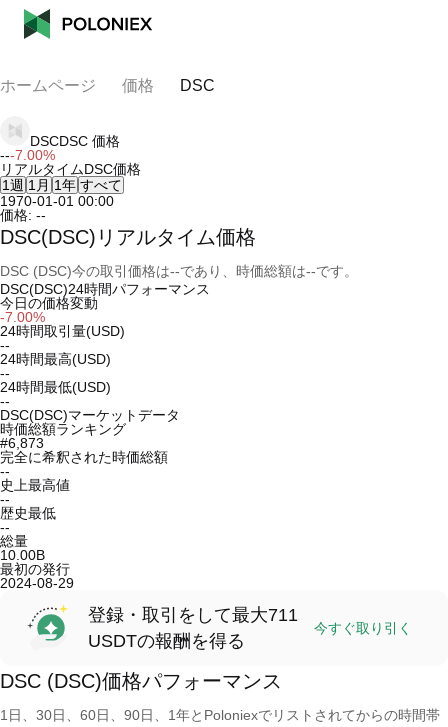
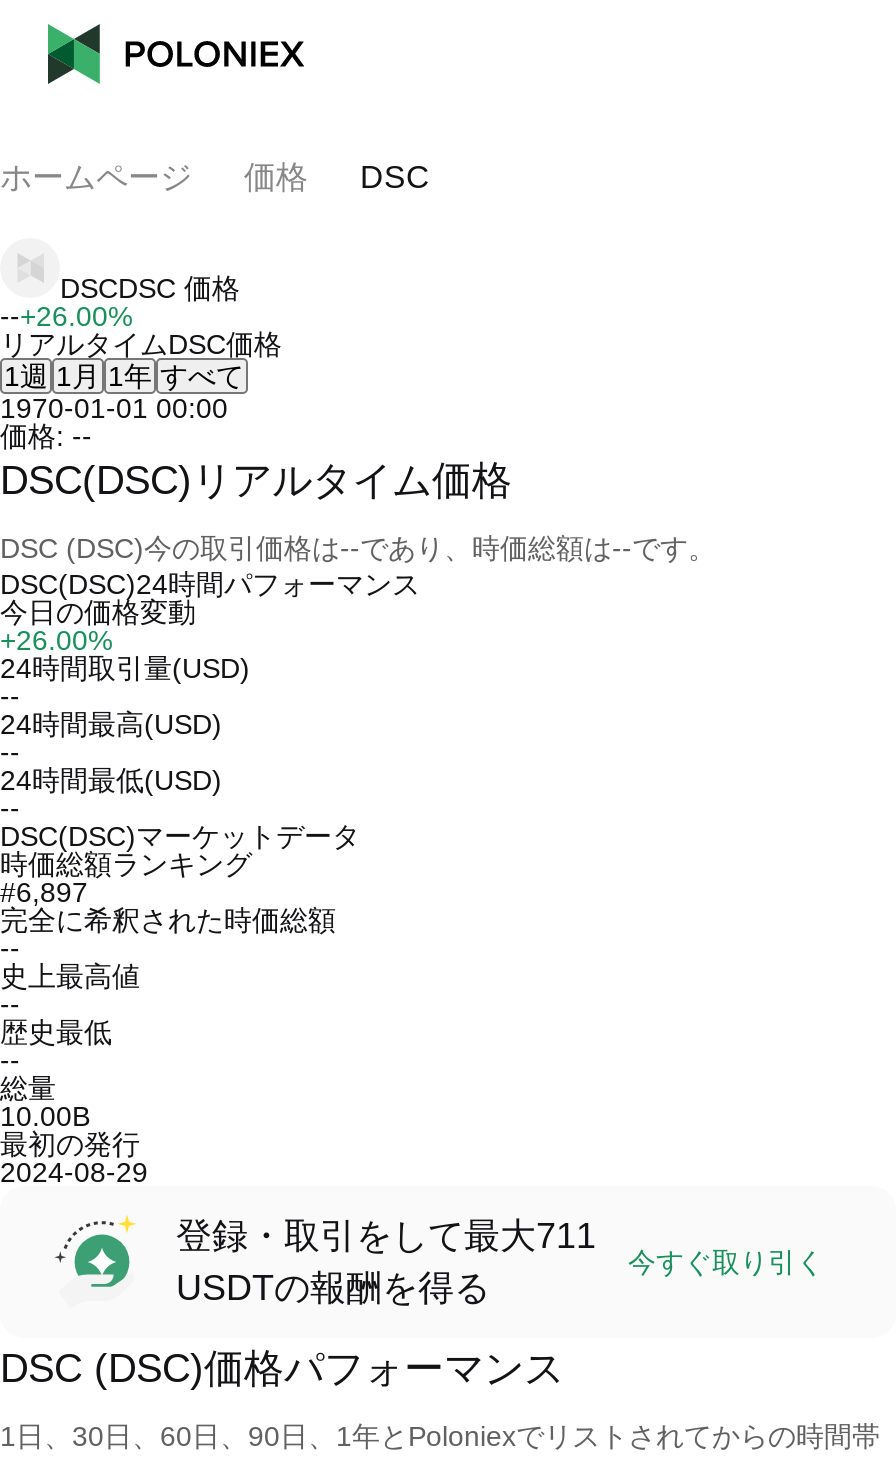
- ---7.00%
+ --+26.00%

- -7.00%
+ +26.00%

- #6,873
+ #6,897
